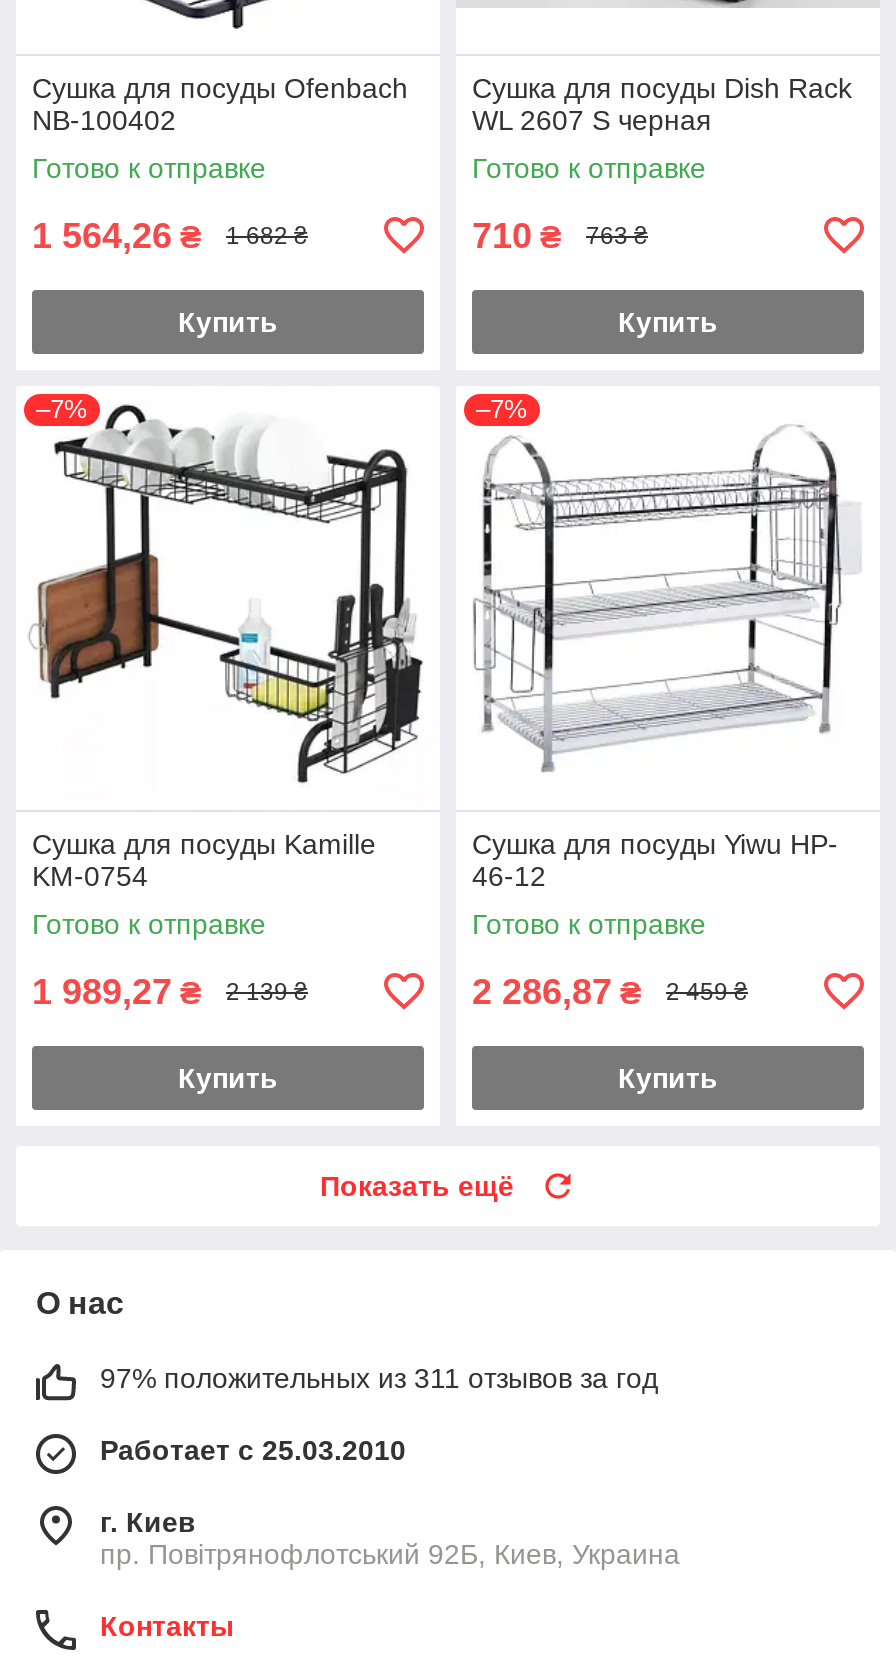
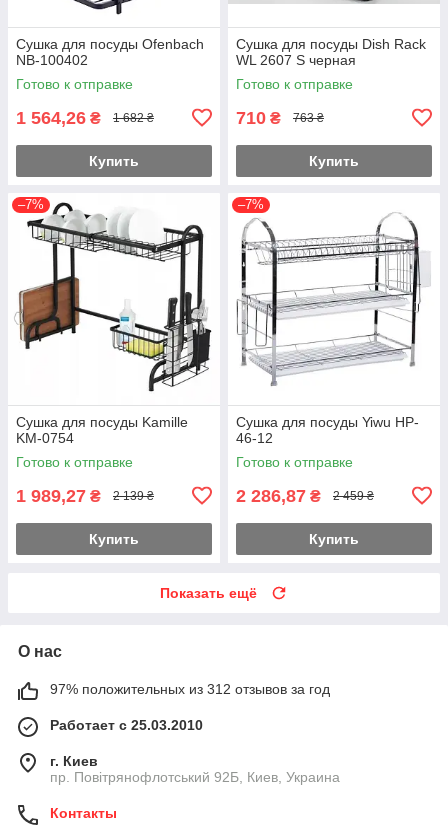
- 97% положительных из 311 отзывов за год
+ 97% положительных из 312 отзывов за год
